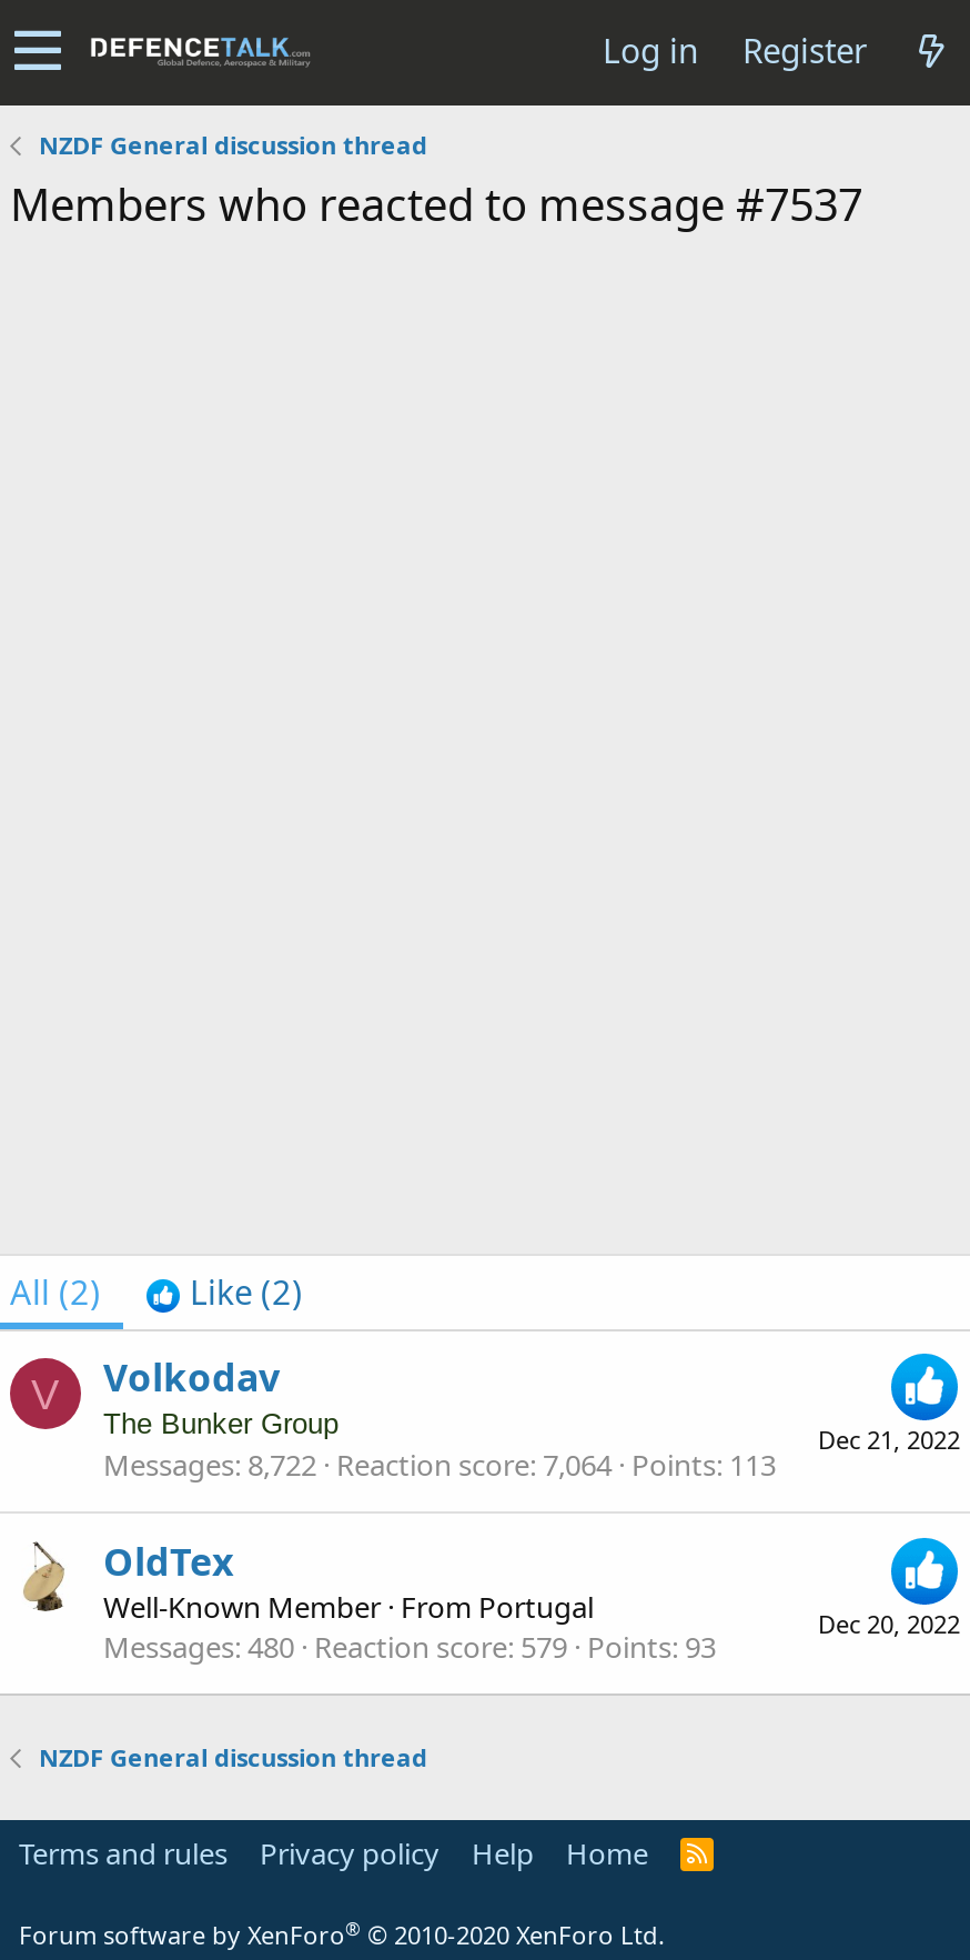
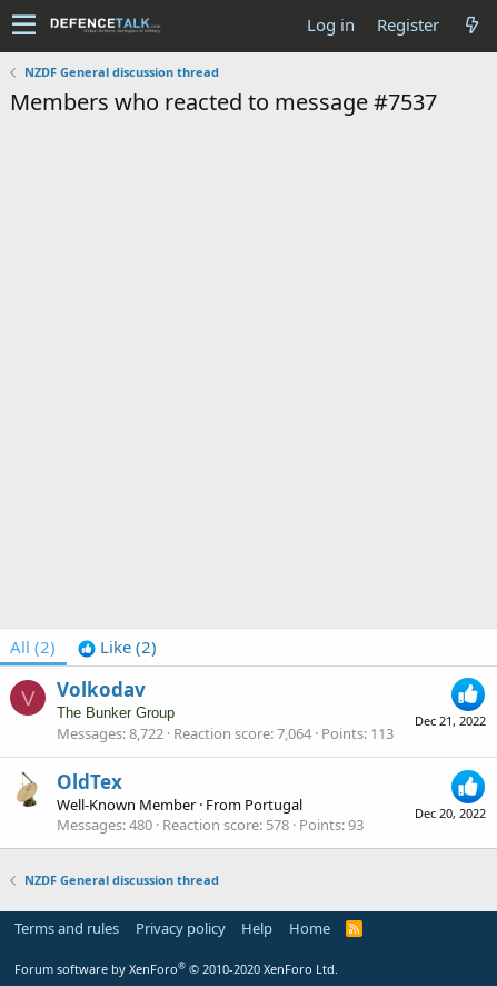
- Messages 480 Reaction score 579 Points 93
+ Messages 480 Reaction score 578 Points 93
